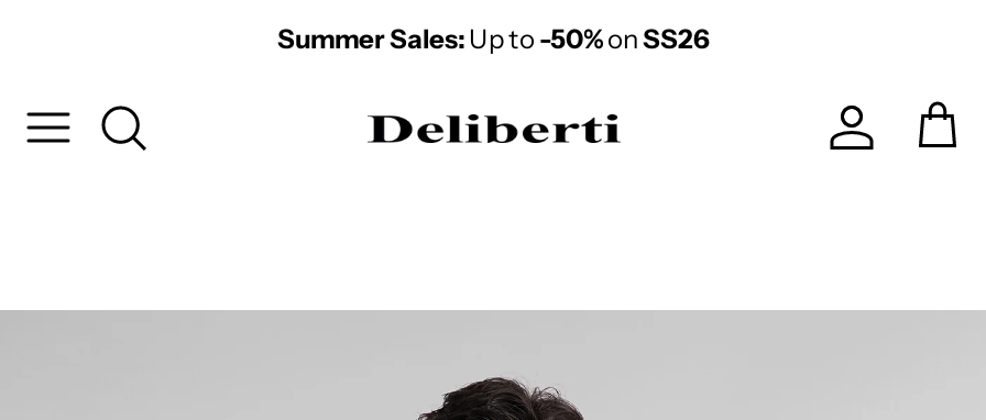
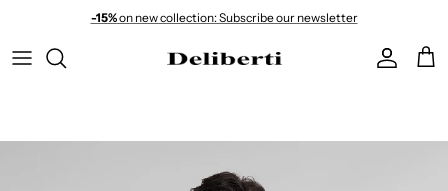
- Summer Sales: Up to -50%on SS26
+ -15%on new collection: Subscribe our newsletter
